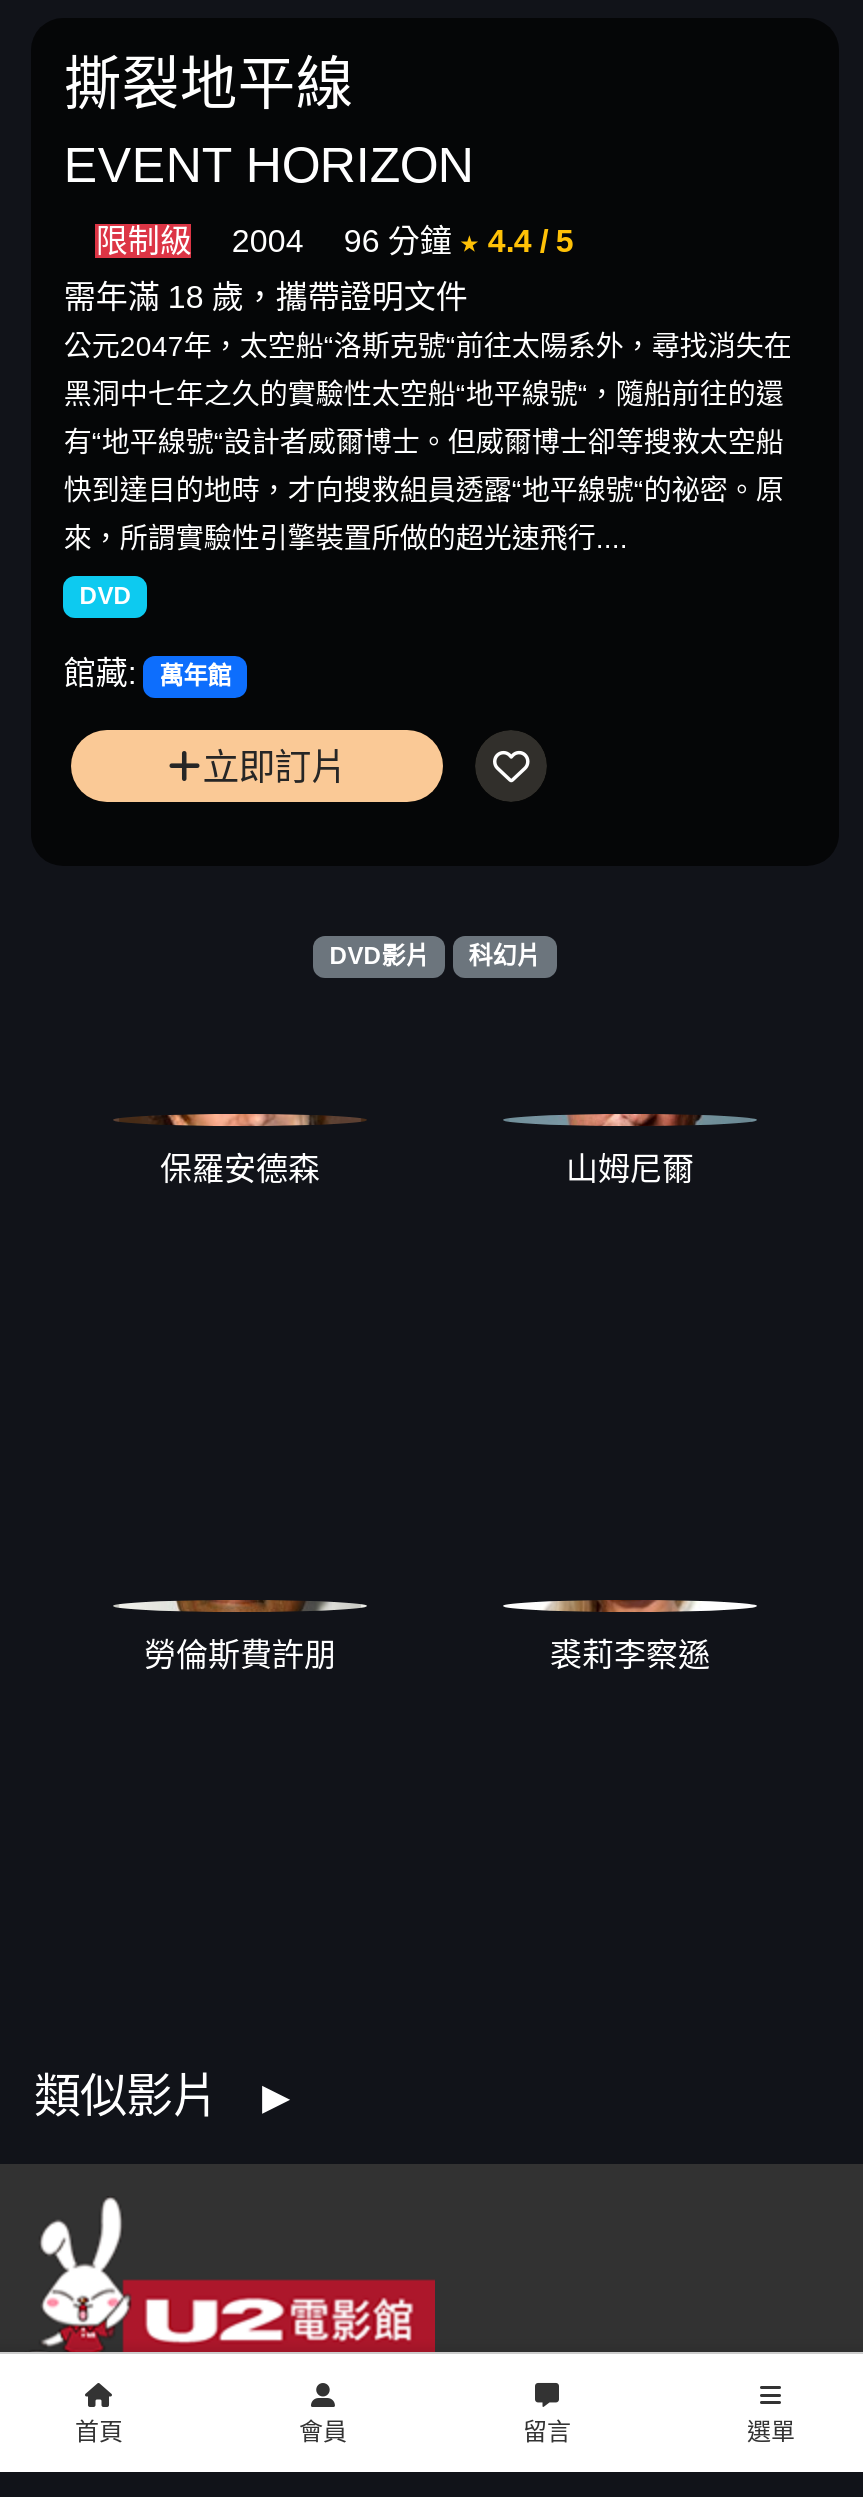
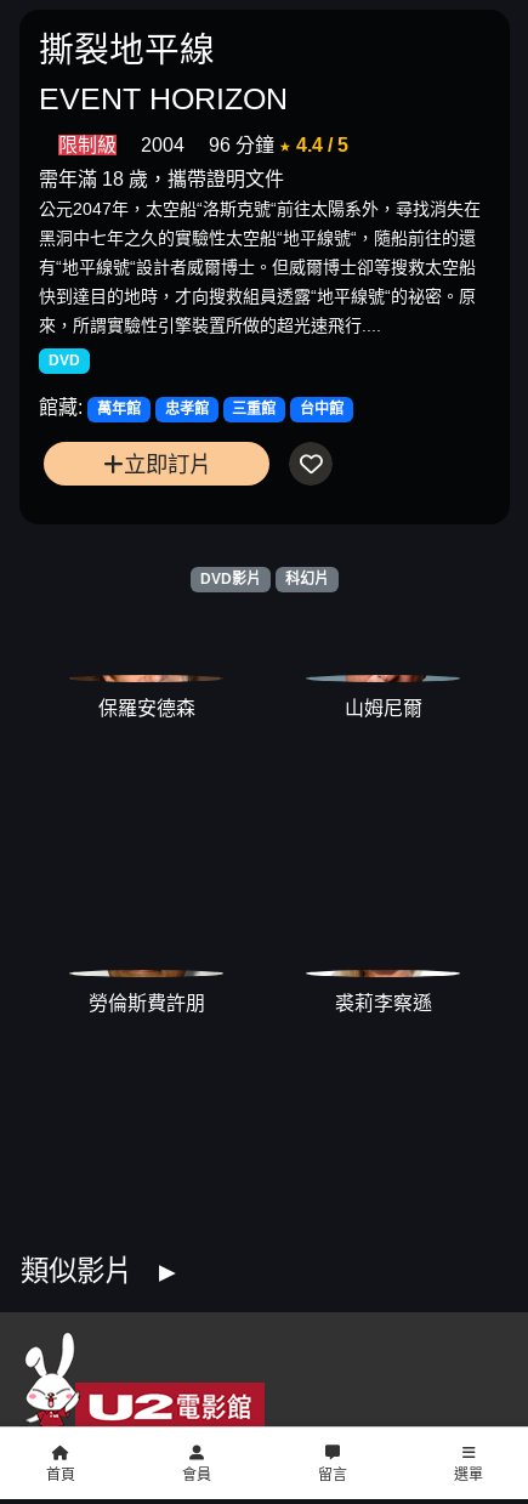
+ 忠孝館
+ 三重館
+ 台中館
